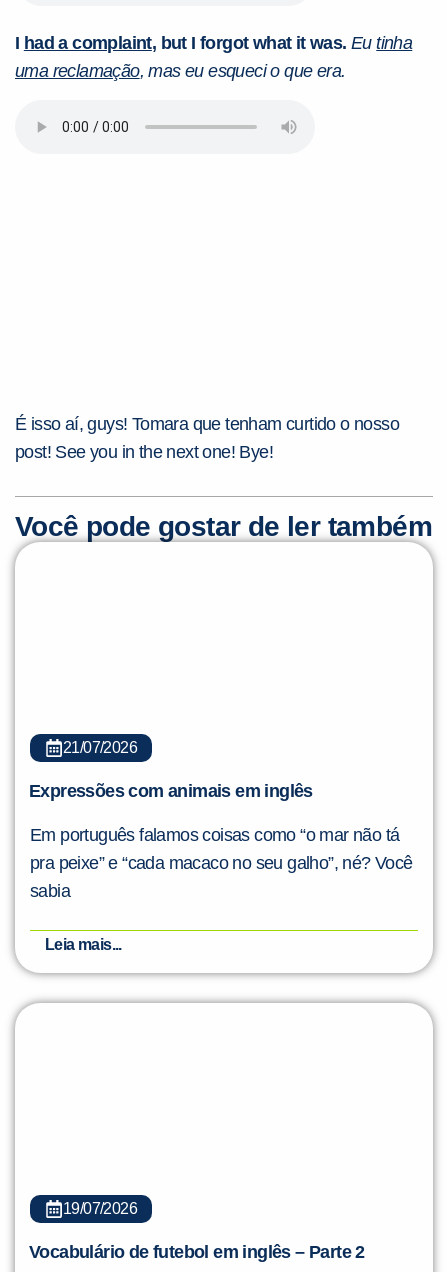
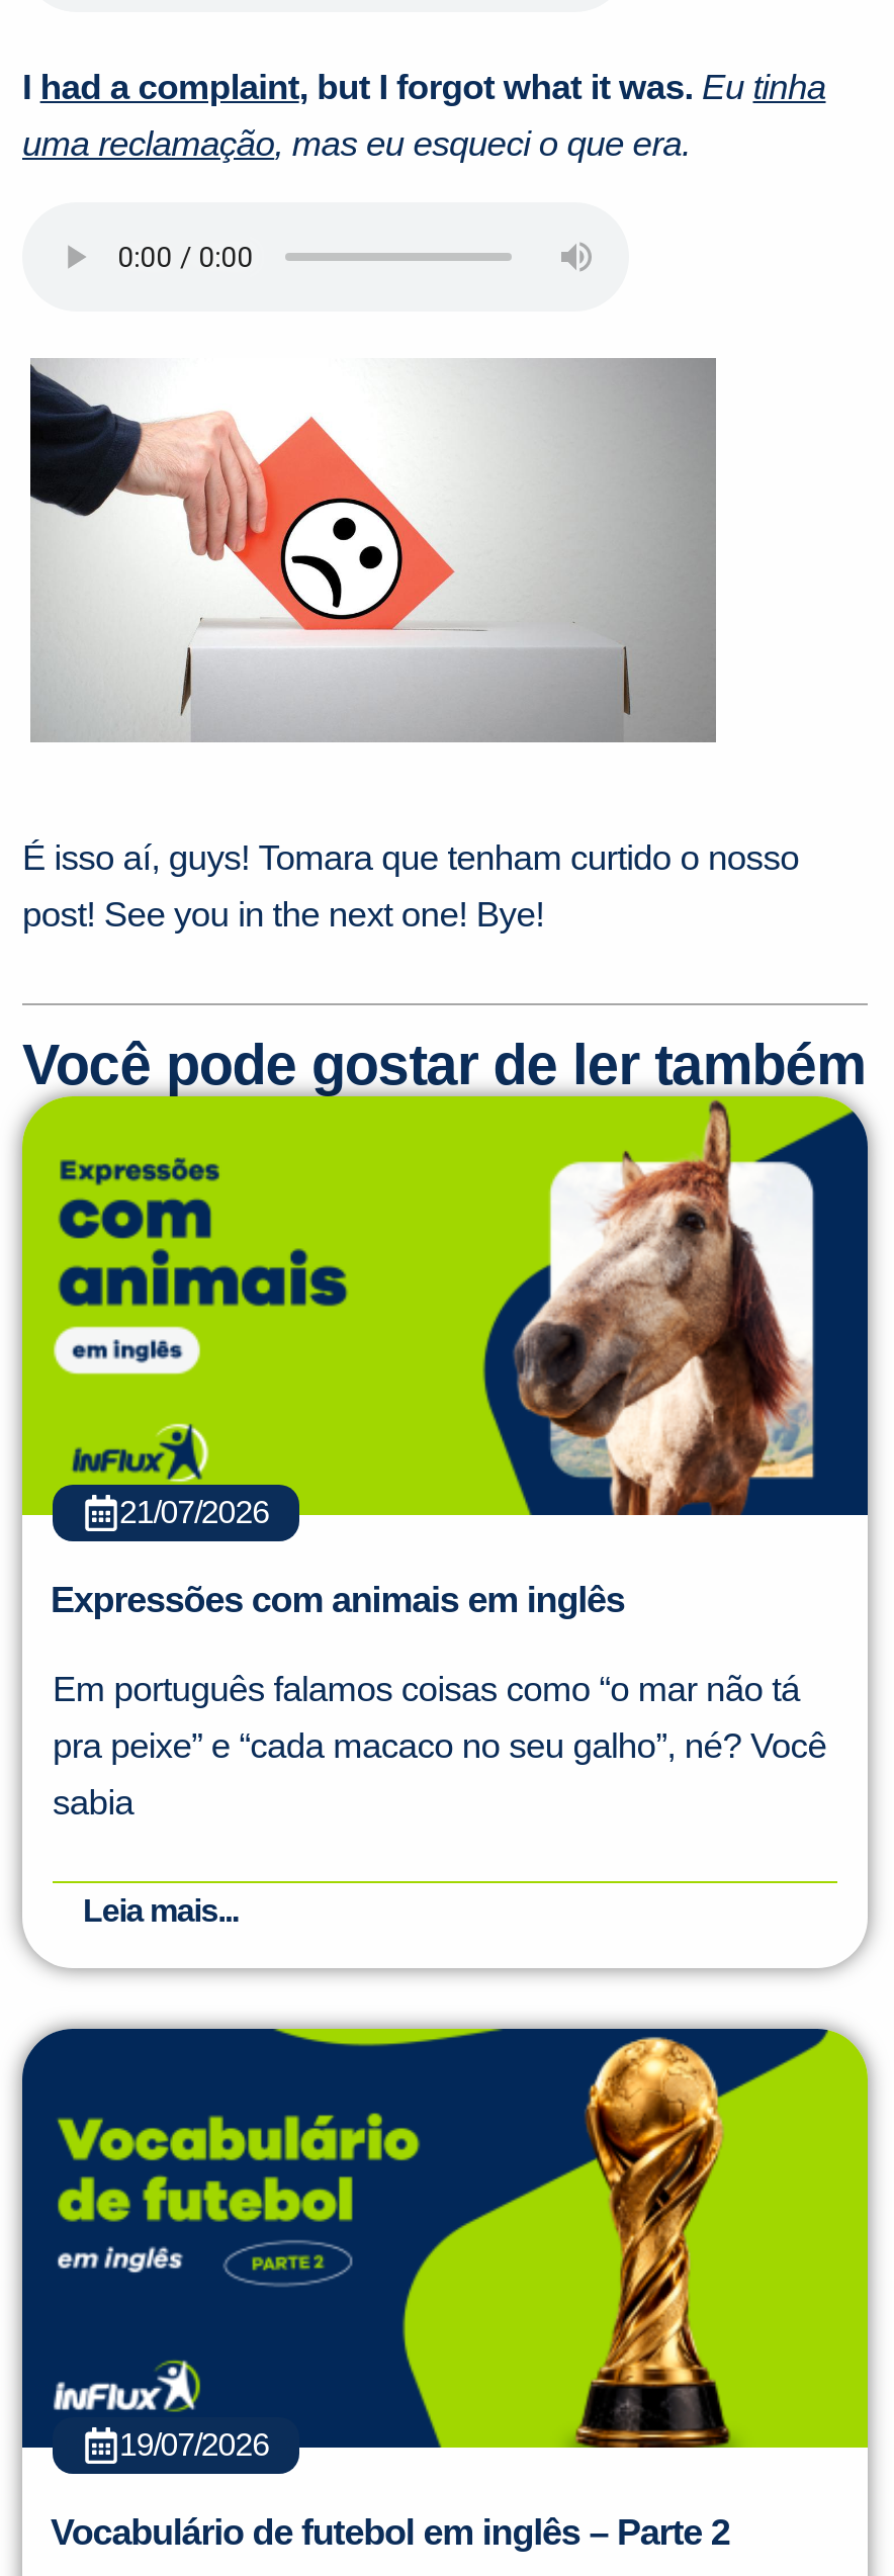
+ [image]

+ [image]

+ [image]
